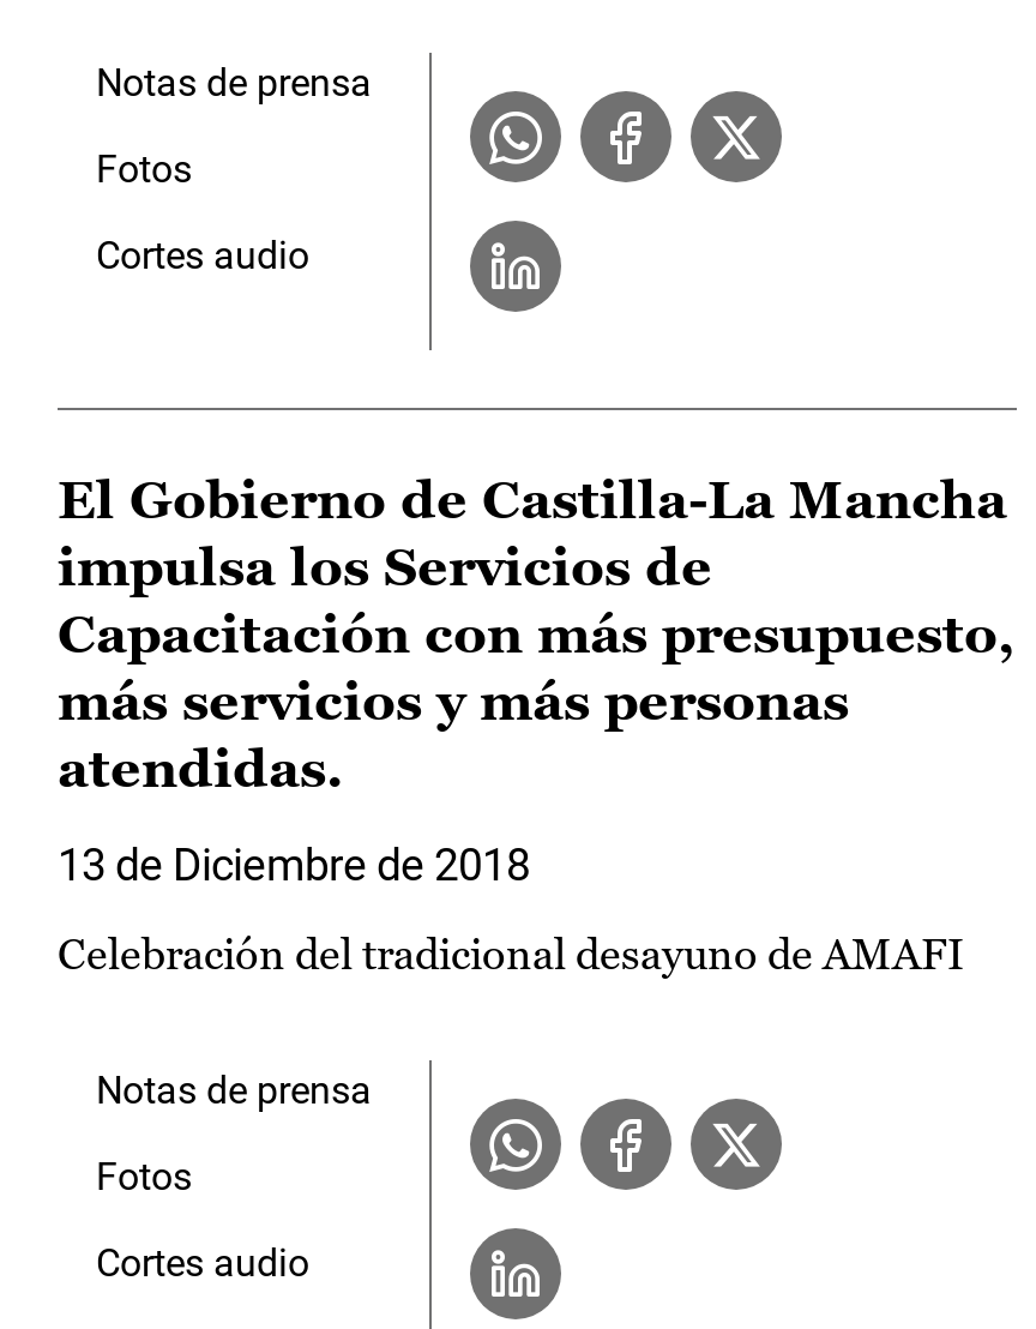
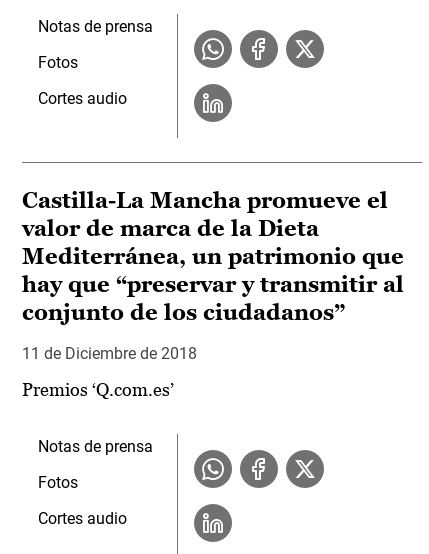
- El Gobierno de Castilla-La Mancha
- impulsa los Servicios de
- Capacitación con más presupuesto,
- más servicios y más personas
- atendidas.
+ Castilla-La Mancha promueve el
+ valor de marca de la Dieta
+ Mediterránea, un patrimonio que
+ hay que “preservar y transmitir al
+ conjunto de los ciudadanos”

- 13 de Diciembre de 2018
+ 11 de Diciembre de 2018

- Celebración del tradicional desayuno de AMAFI
+ Premios ‘Q.com.es’
